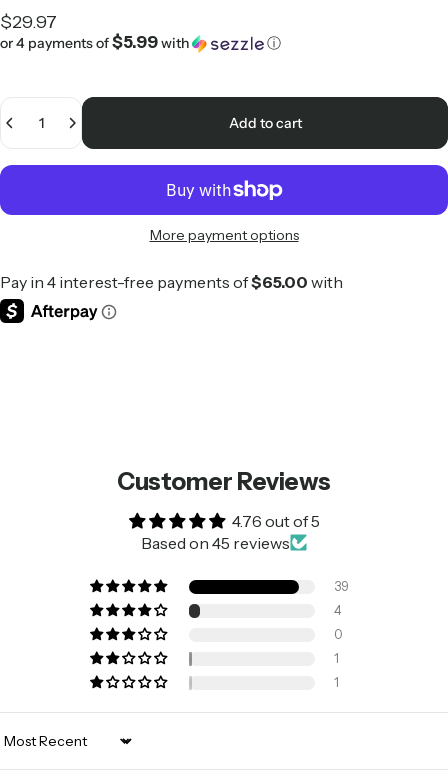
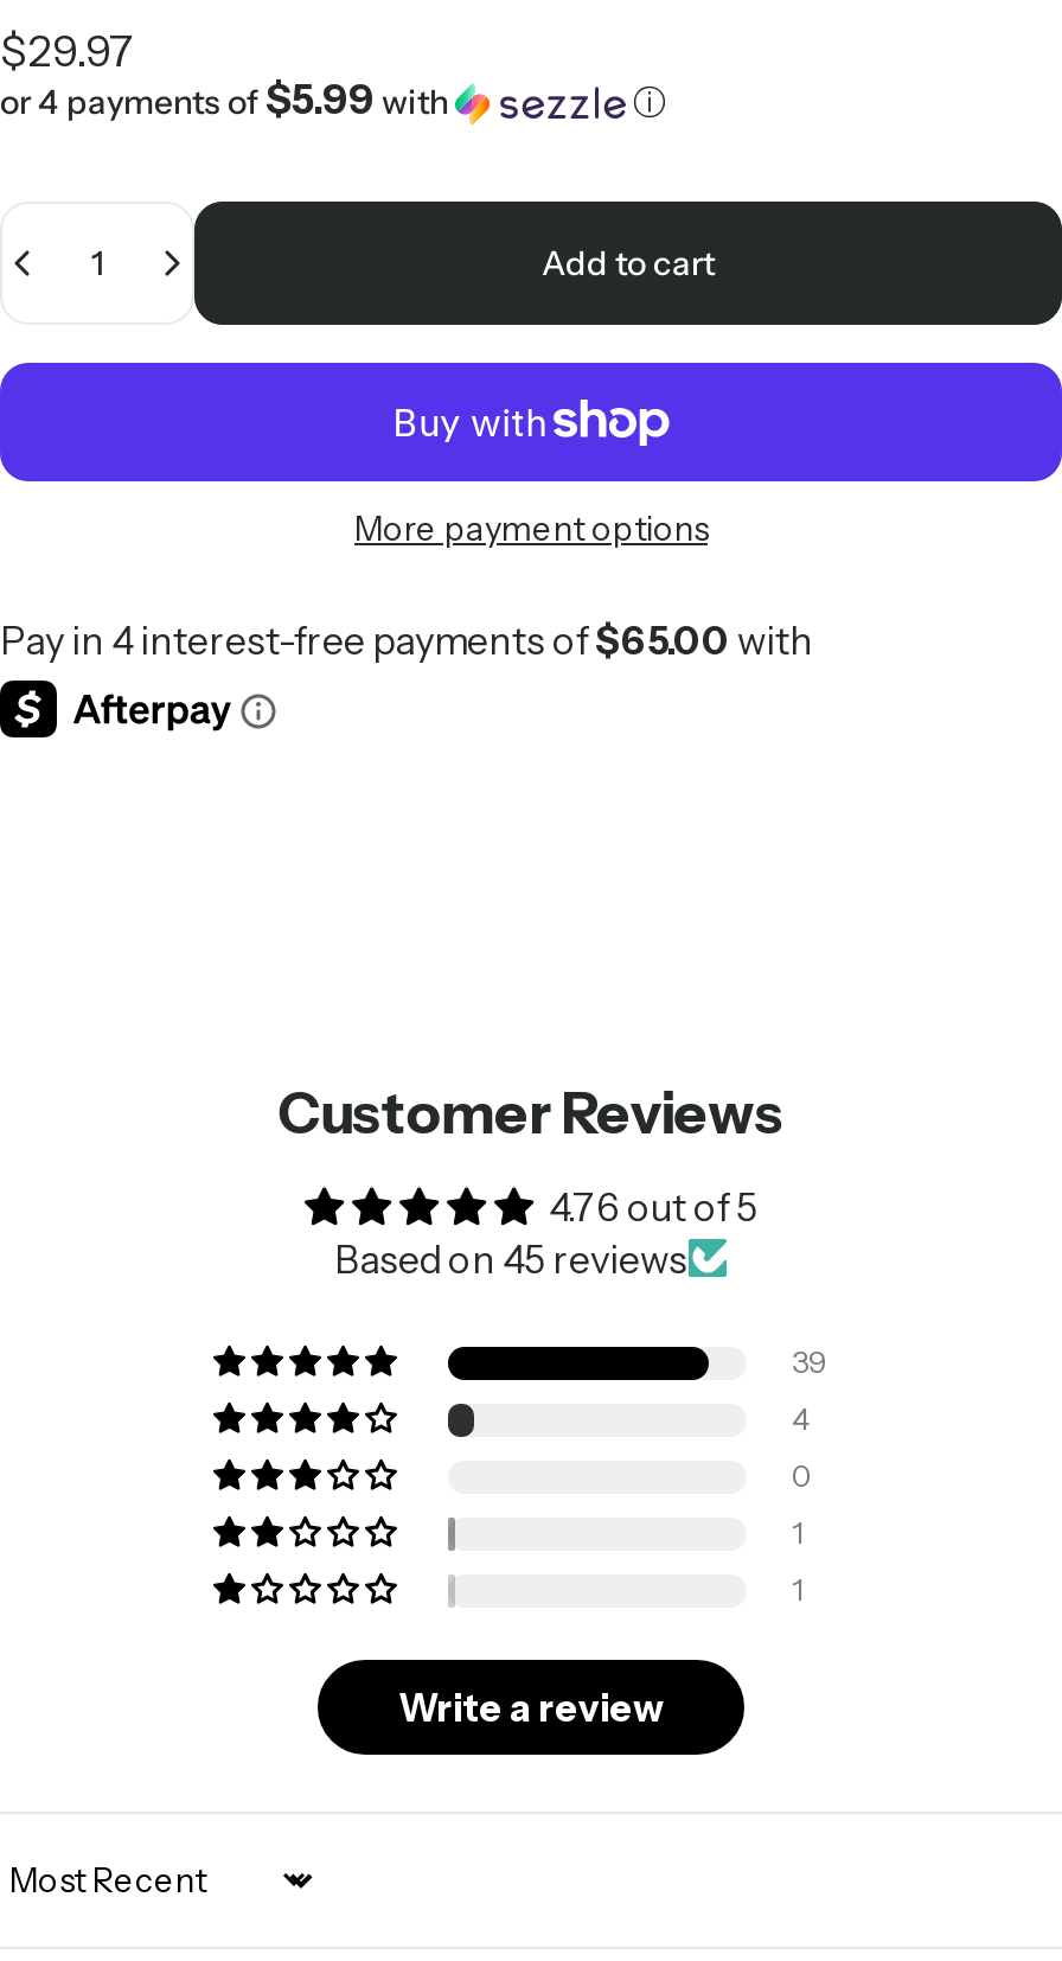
+ Write a review
